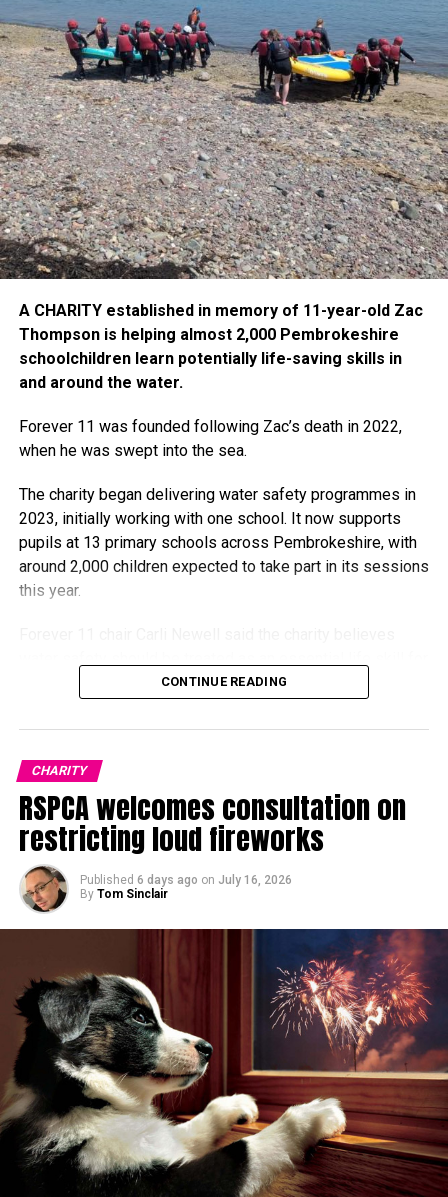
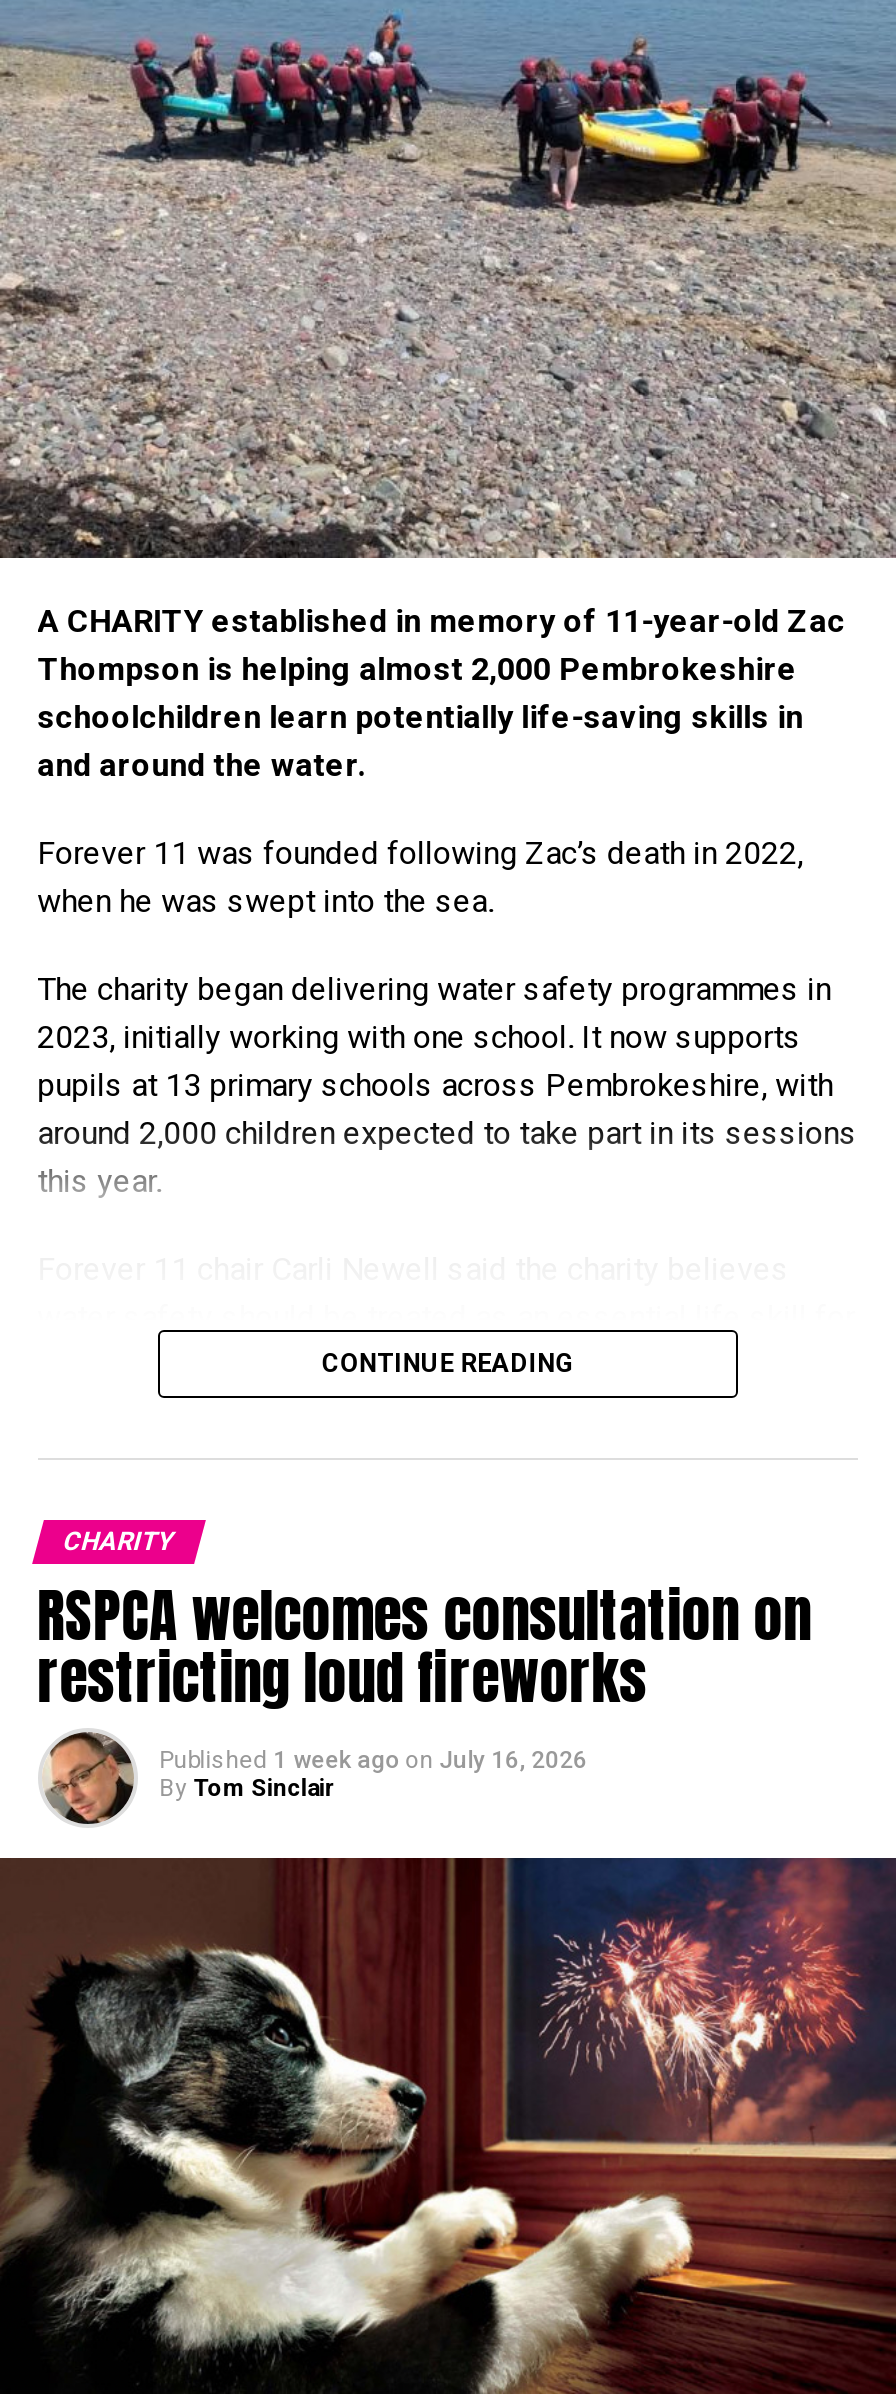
- Published 6 days ago on July 16, 2026
+ Published 1 week ago on July 16, 2026
